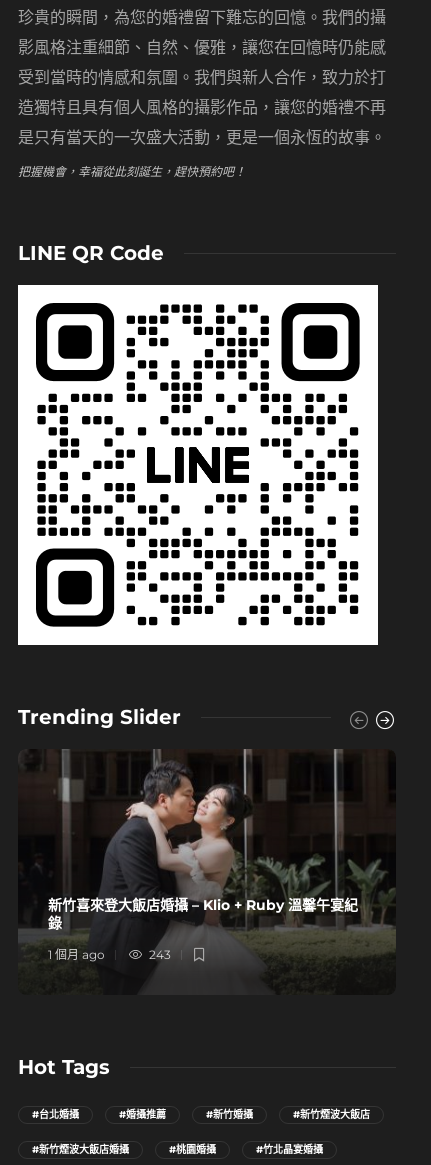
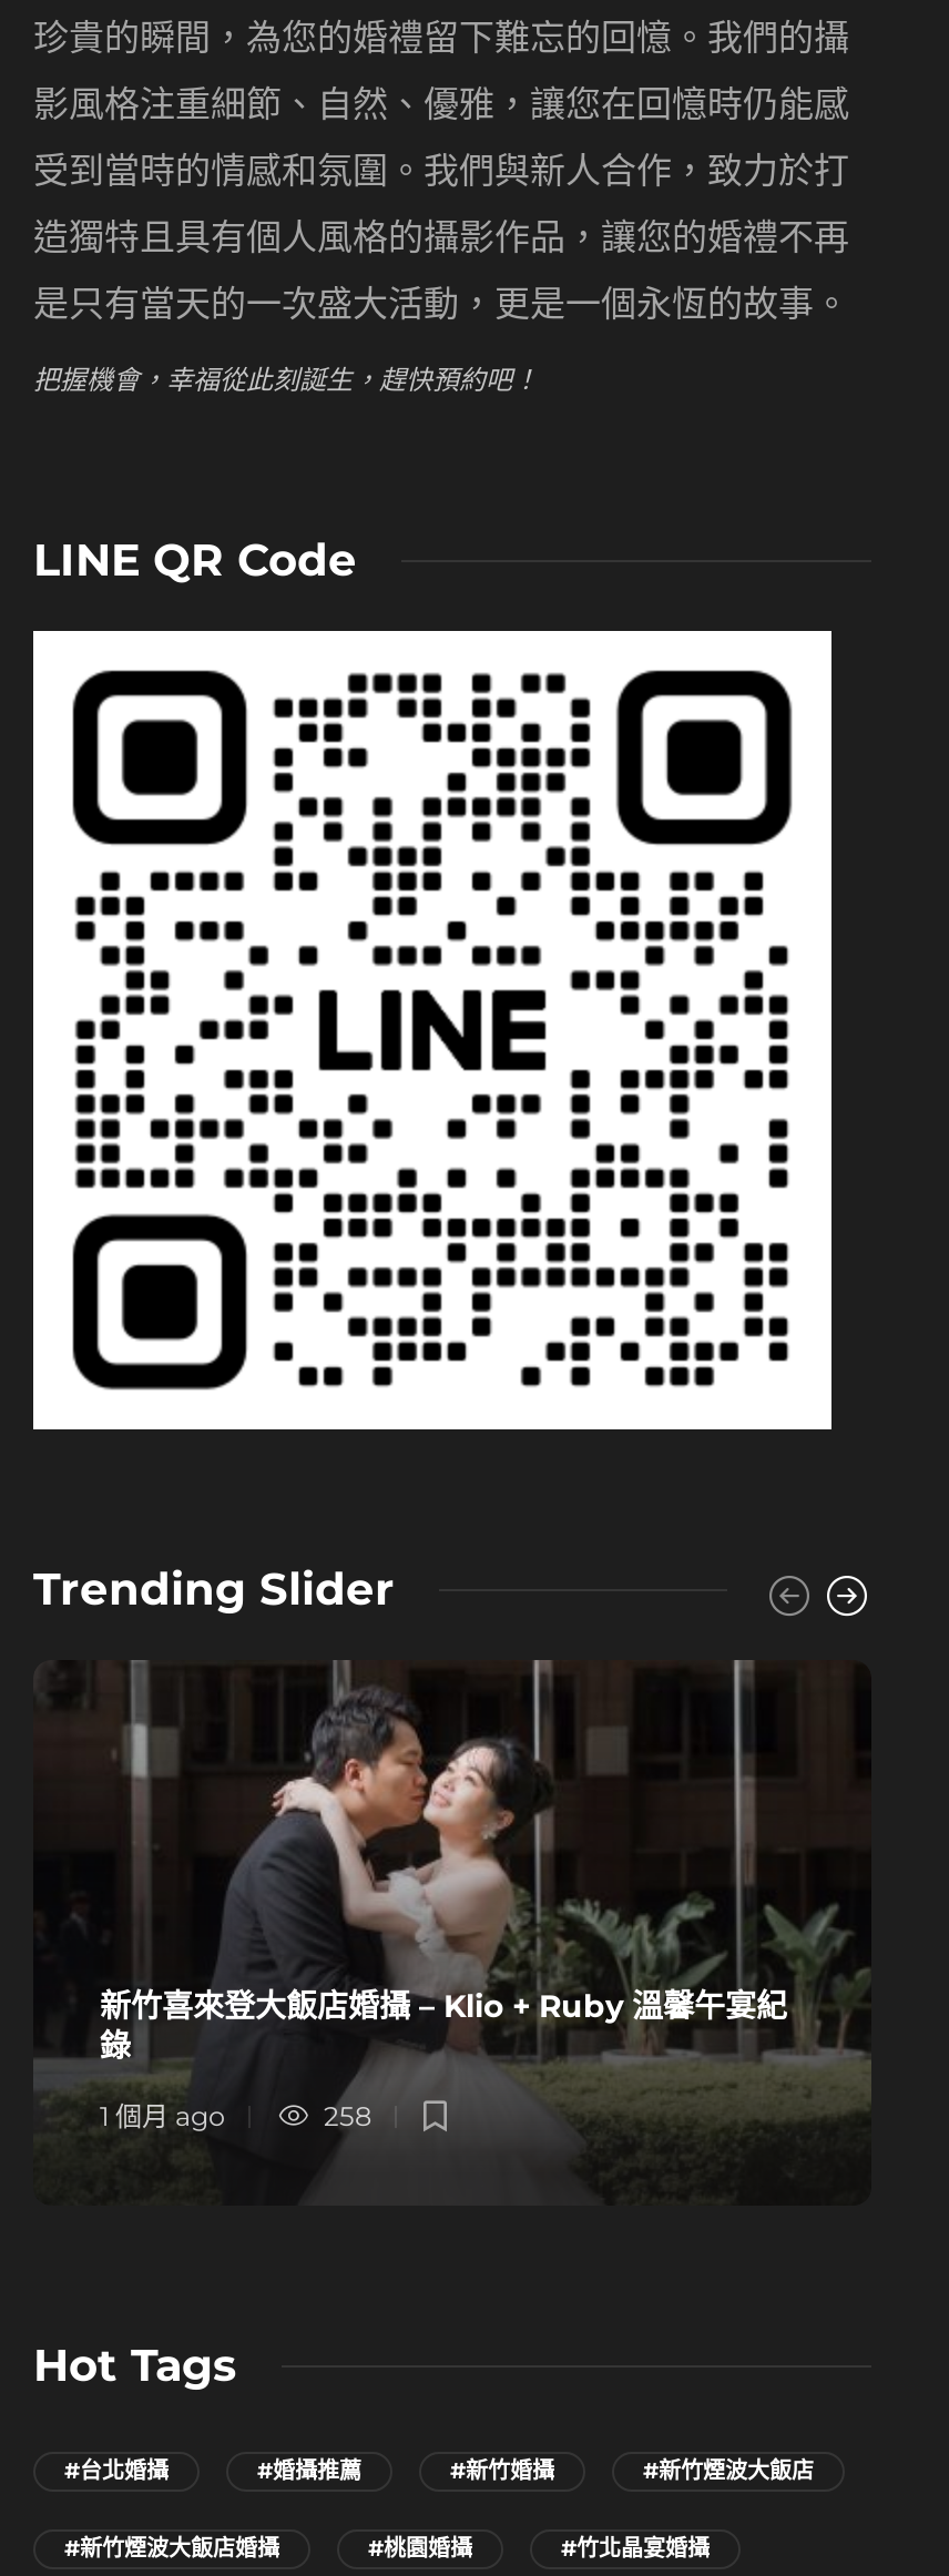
- 243
+ 258
